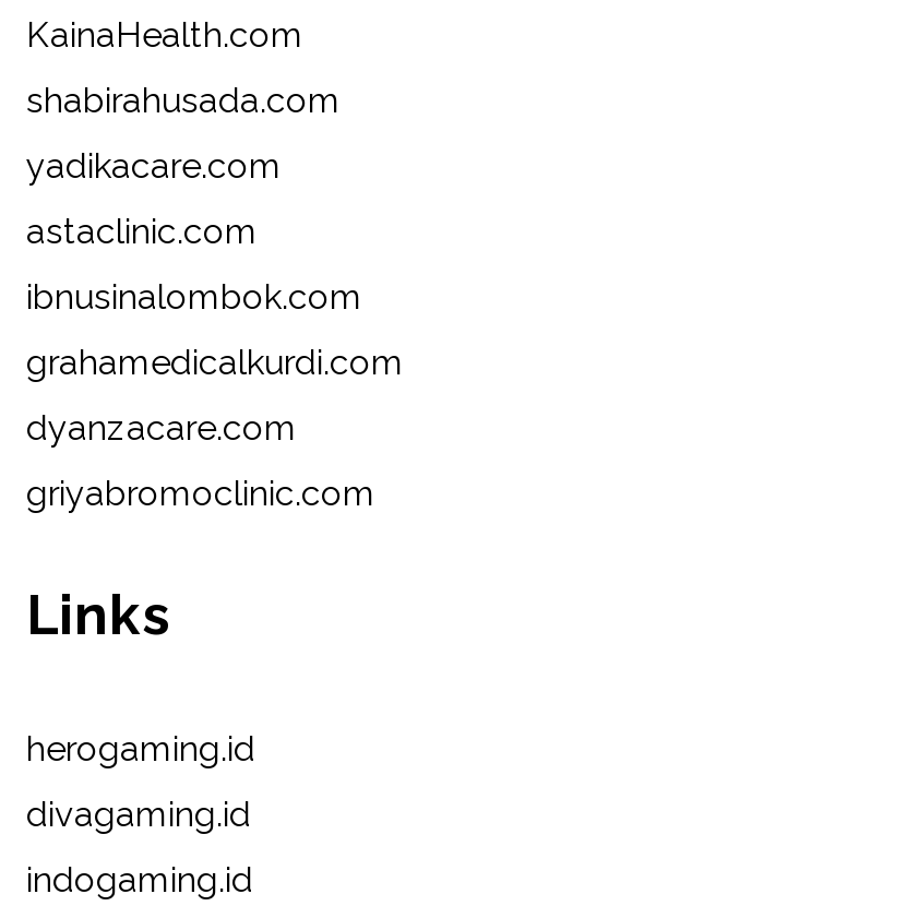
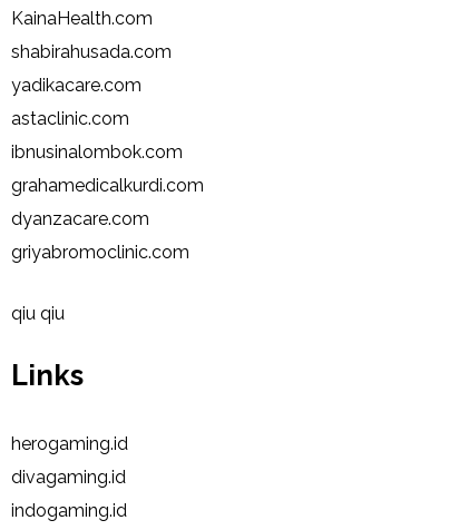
+ qiu qiu
